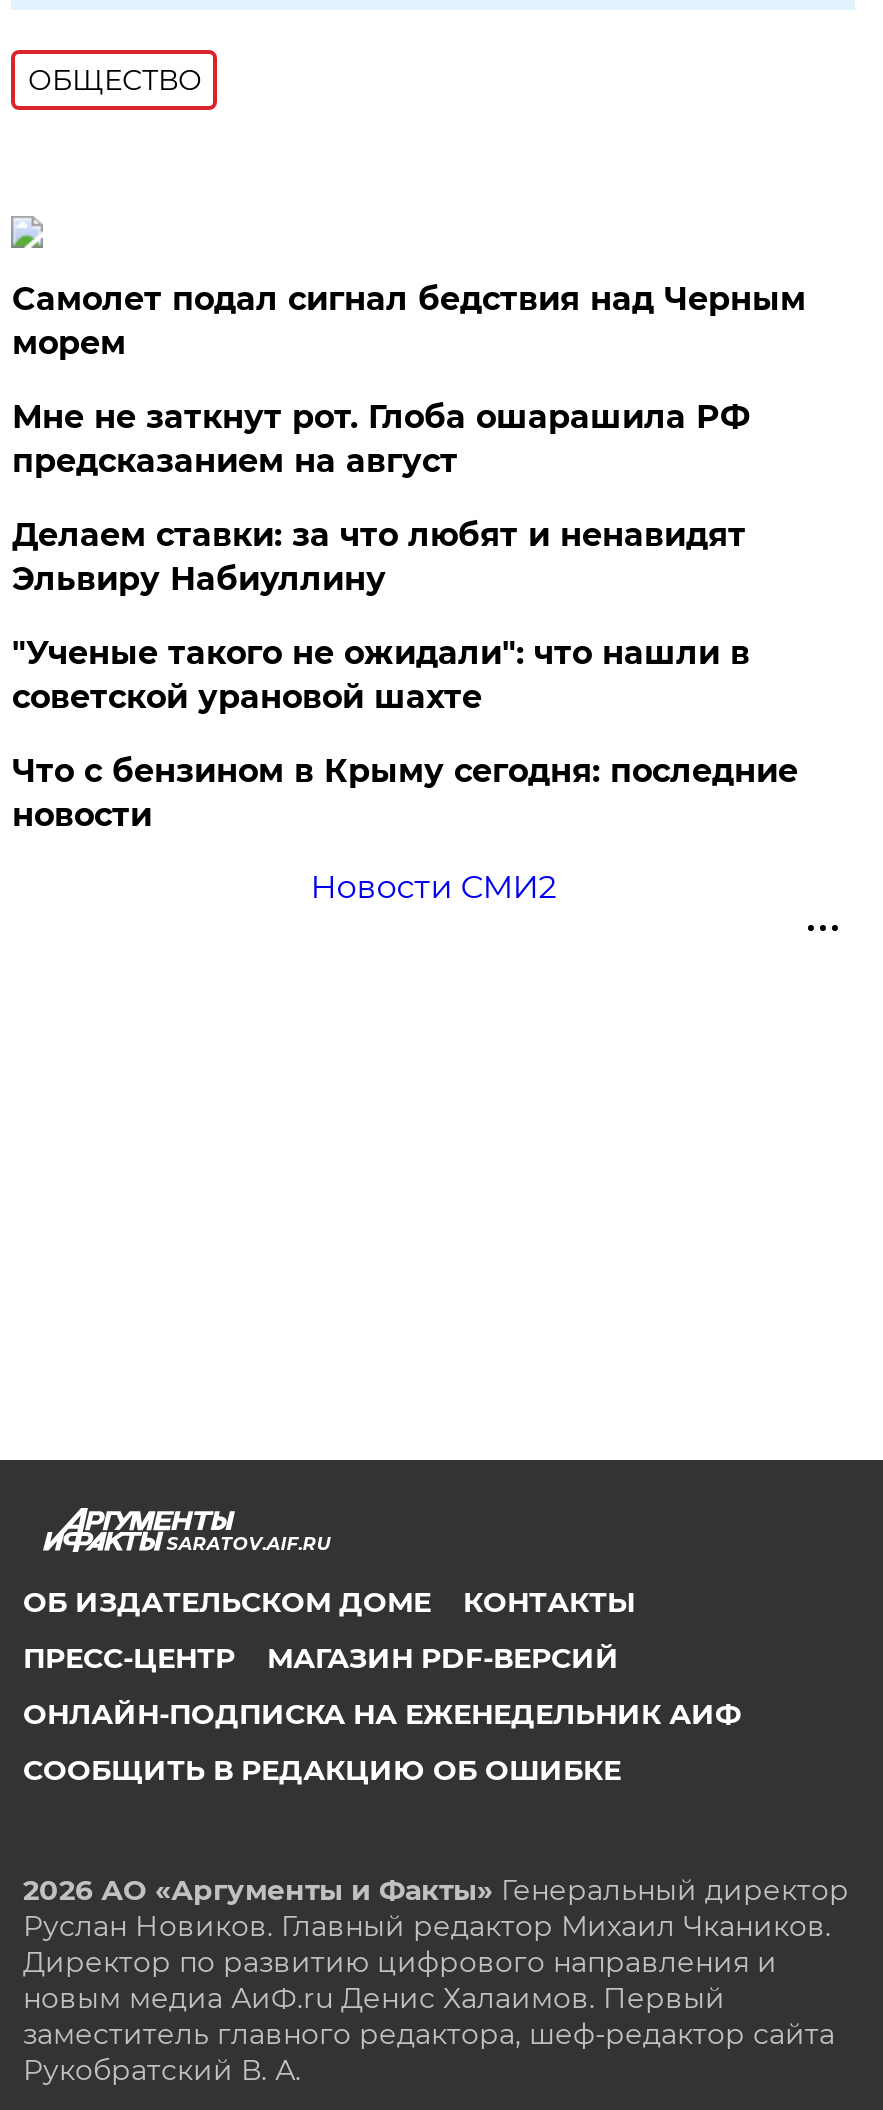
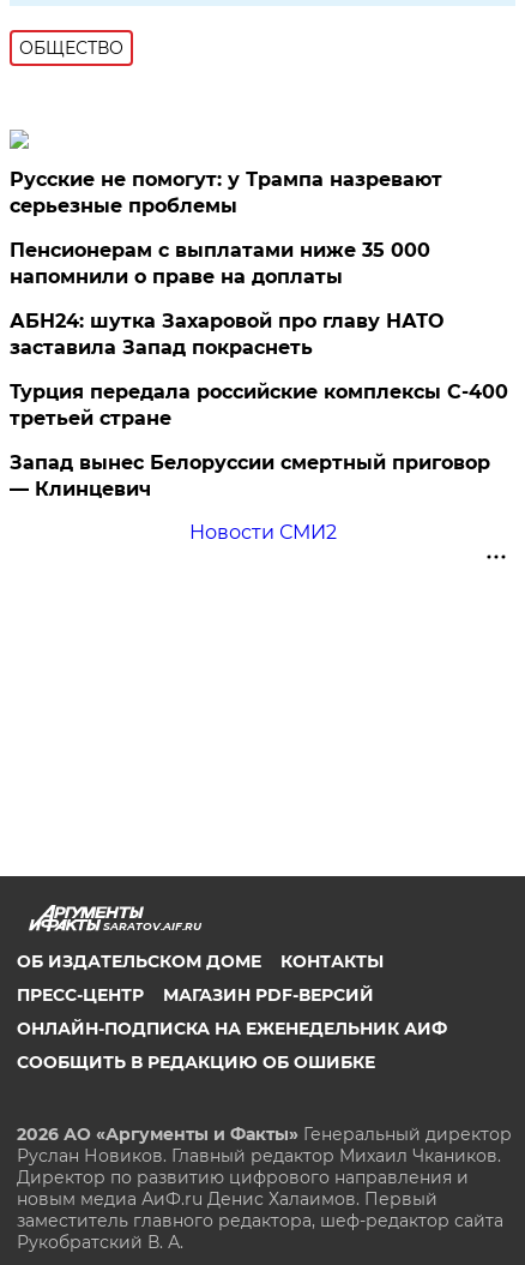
- Самолет подал сигнал бедствия над Черным
- морем
+ Русские не помогут: у Трампа назревают
+ серьезные проблемы

- Мне не заткнут рот. Глоба ошарашила РФ
- предсказанием на август
+ Пенсионерам с выплатами ниже 35 000
+ напомнили о праве на доплаты

- Делаем ставки: за что любят и ненавидят
- Эльвиру Набиуллину
+ АБН24: шутка Захаровой про главу НАТО
+ заставила Запад покраснеть

- "Ученые такого не ожидали": что нашли в
- советской урановой шахте
+ Турция передала российские комплексы С-400
+ третьей стране

- Что с бензином в Крыму сегодня: последние
- новости
+ Запад вынес Белоруссии смертный приговор
+ — Клинцевич
